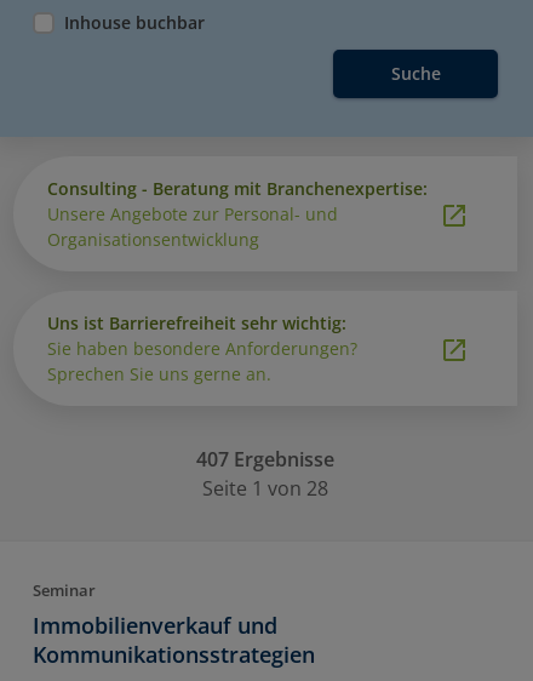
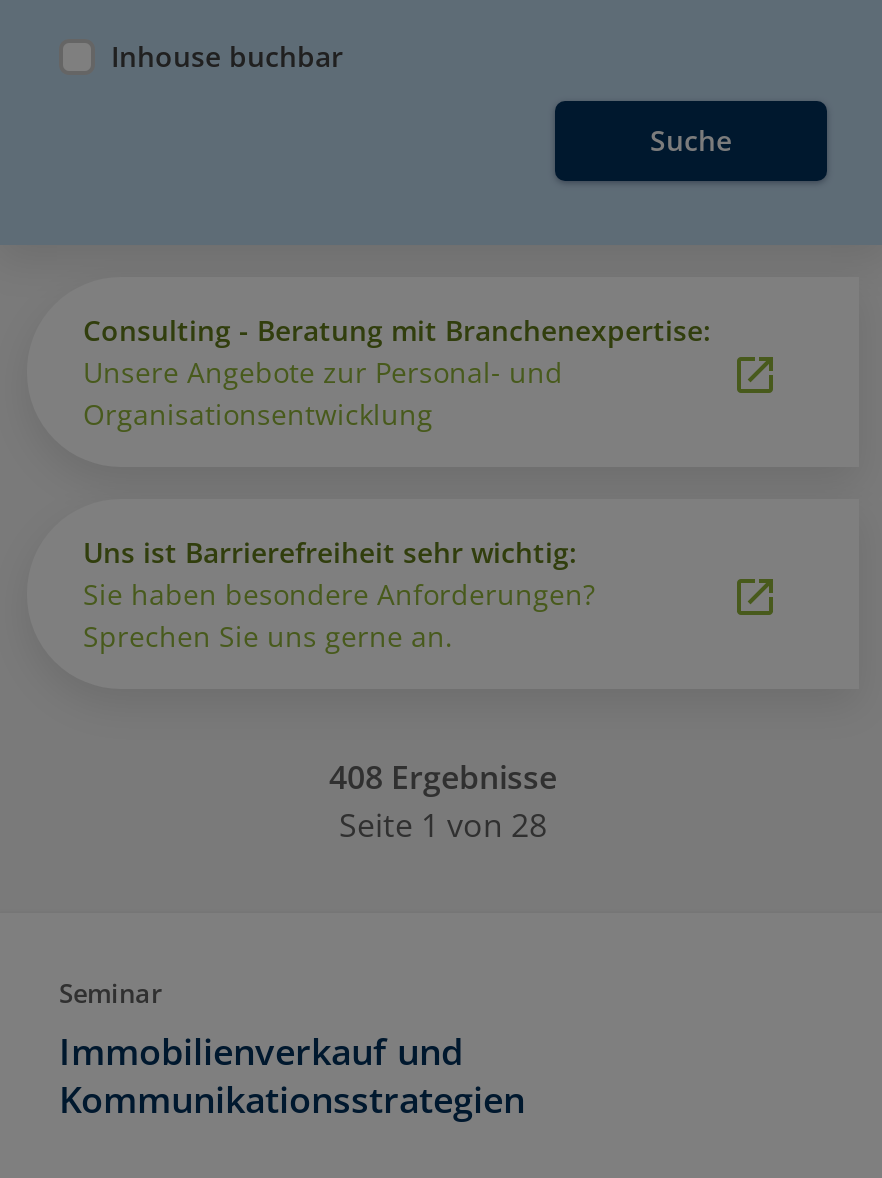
- 407 Ergebnisse
+ 408 Ergebnisse
